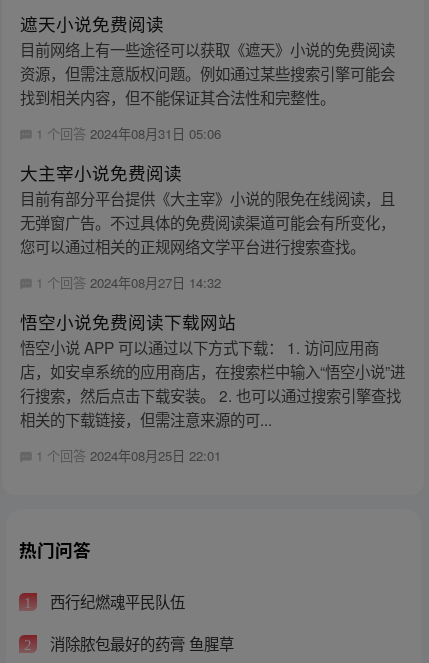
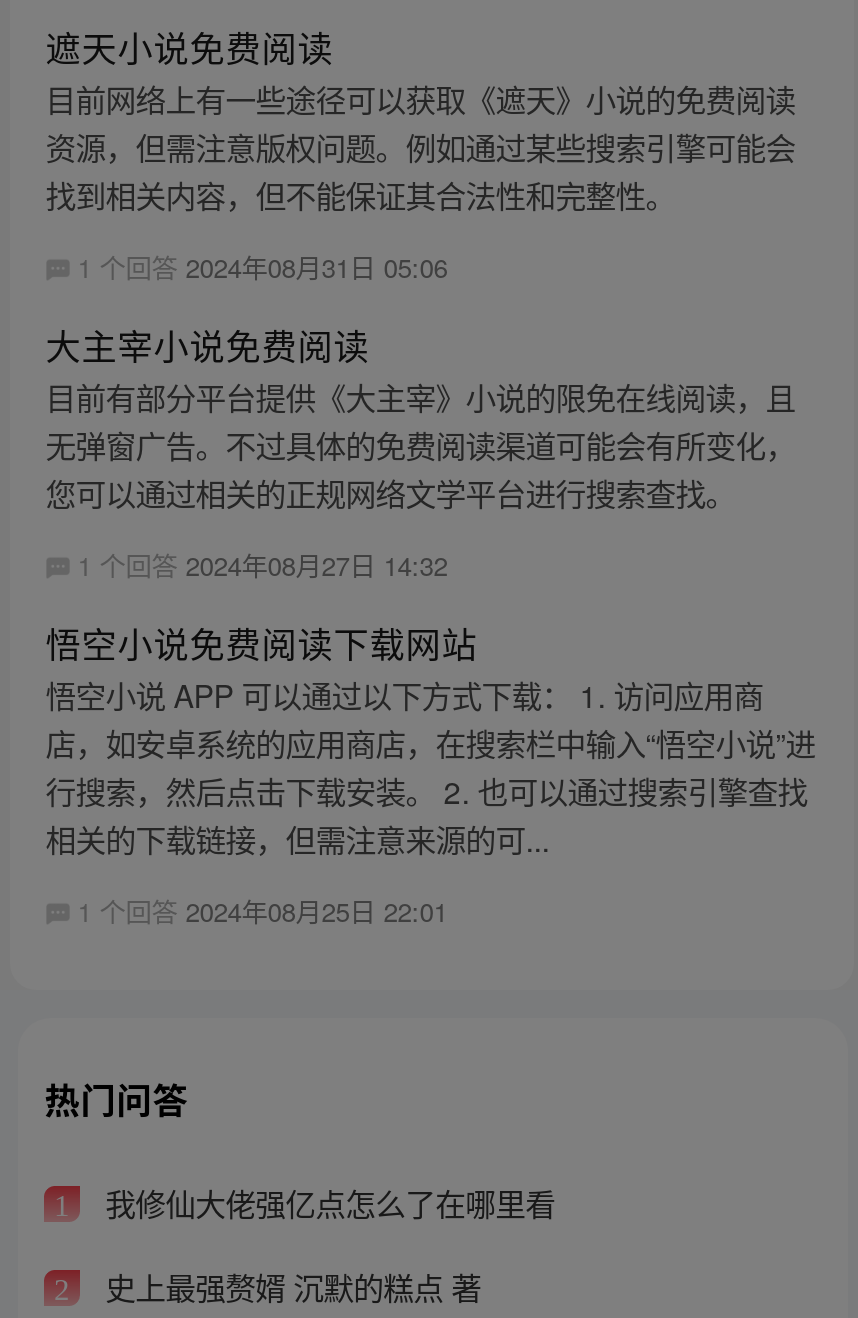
- 西行纪燃魂平民队伍
+ 我修仙大佬强亿点怎么了在哪里看

- 消除脓包最好的药膏 鱼腥草
+ 史上最强赘婿 沉默的糕点 著
